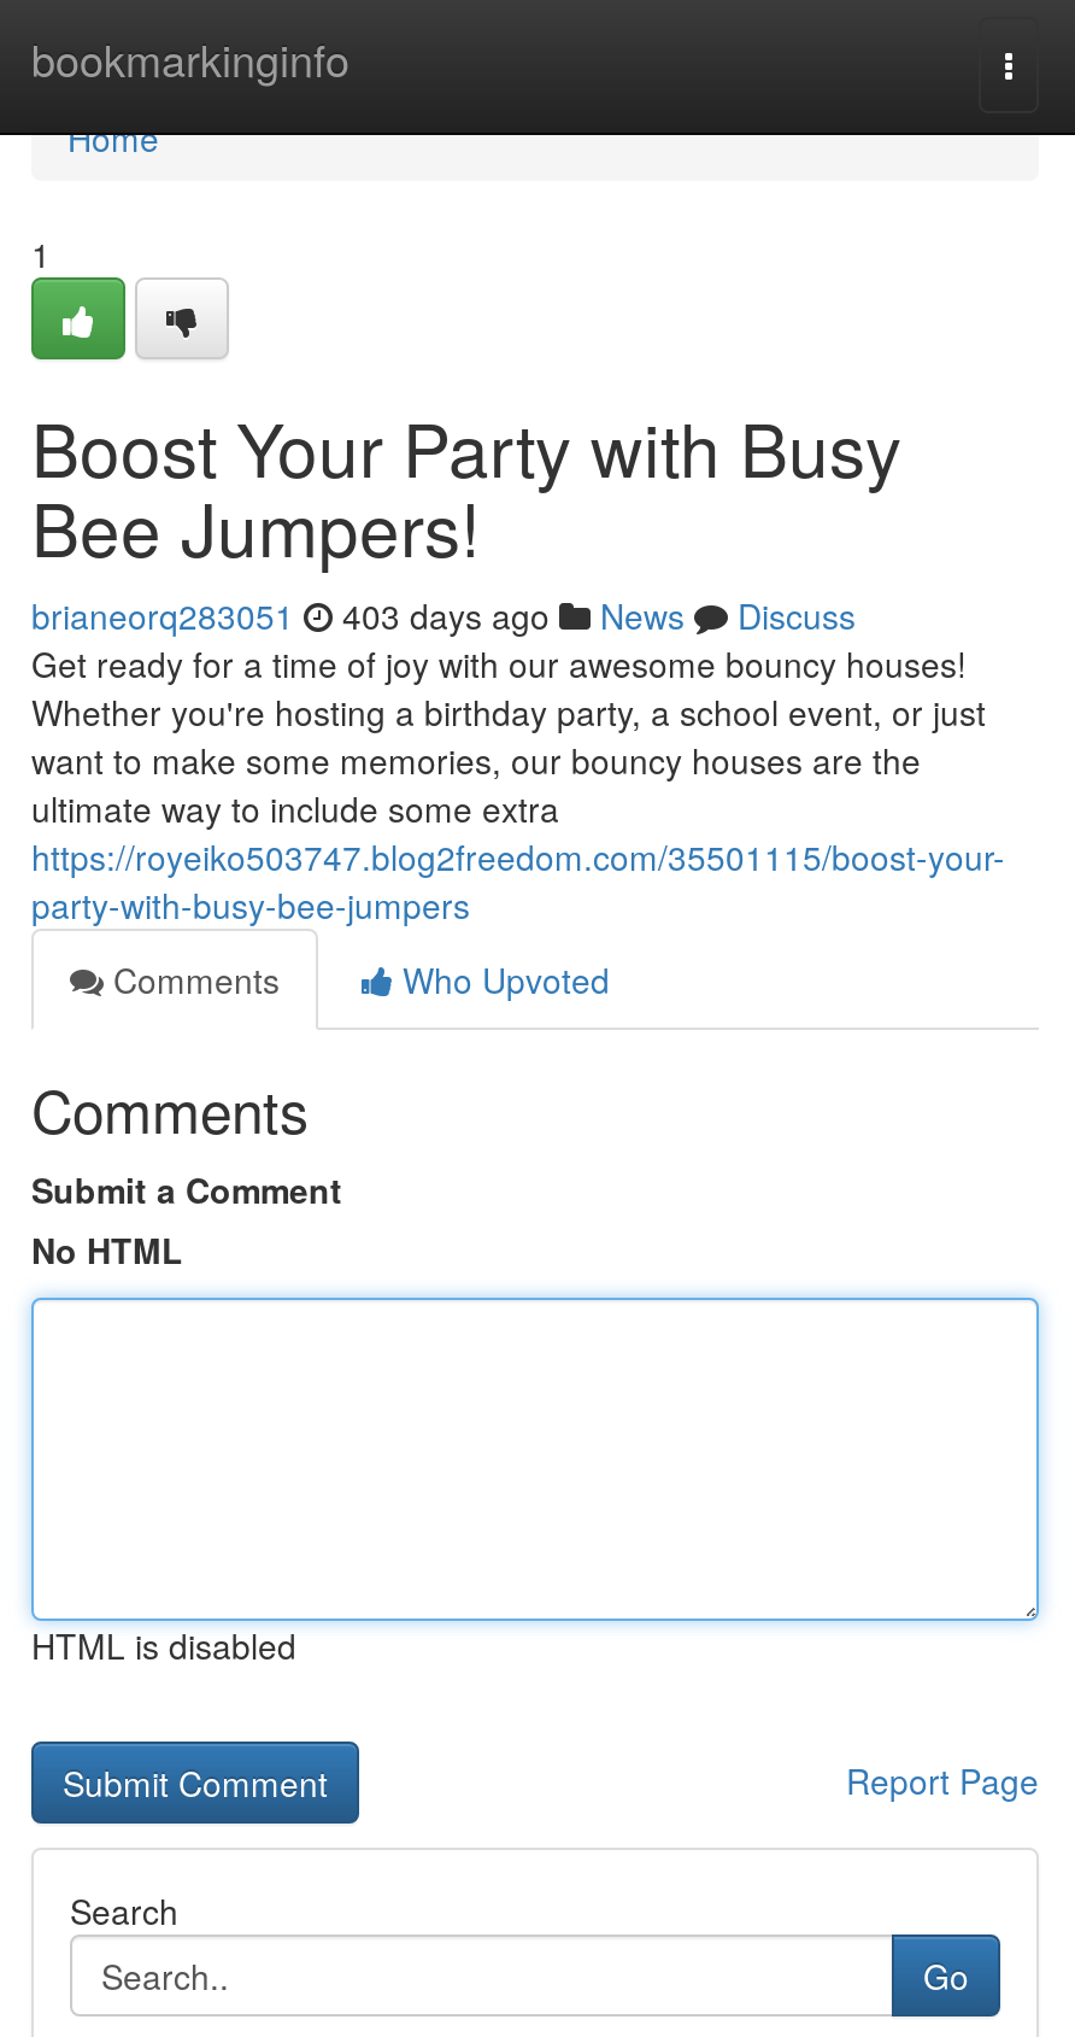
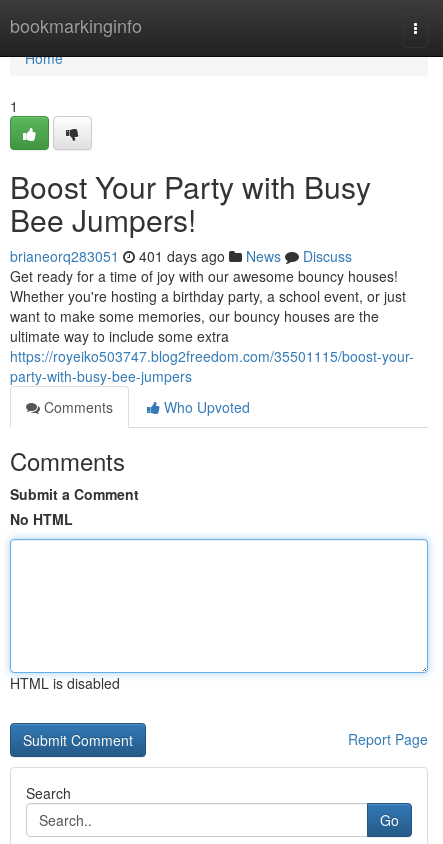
- brianeorq283051 403 days ago News Discuss
+ brianeorq283051 401 days ago News Discuss
